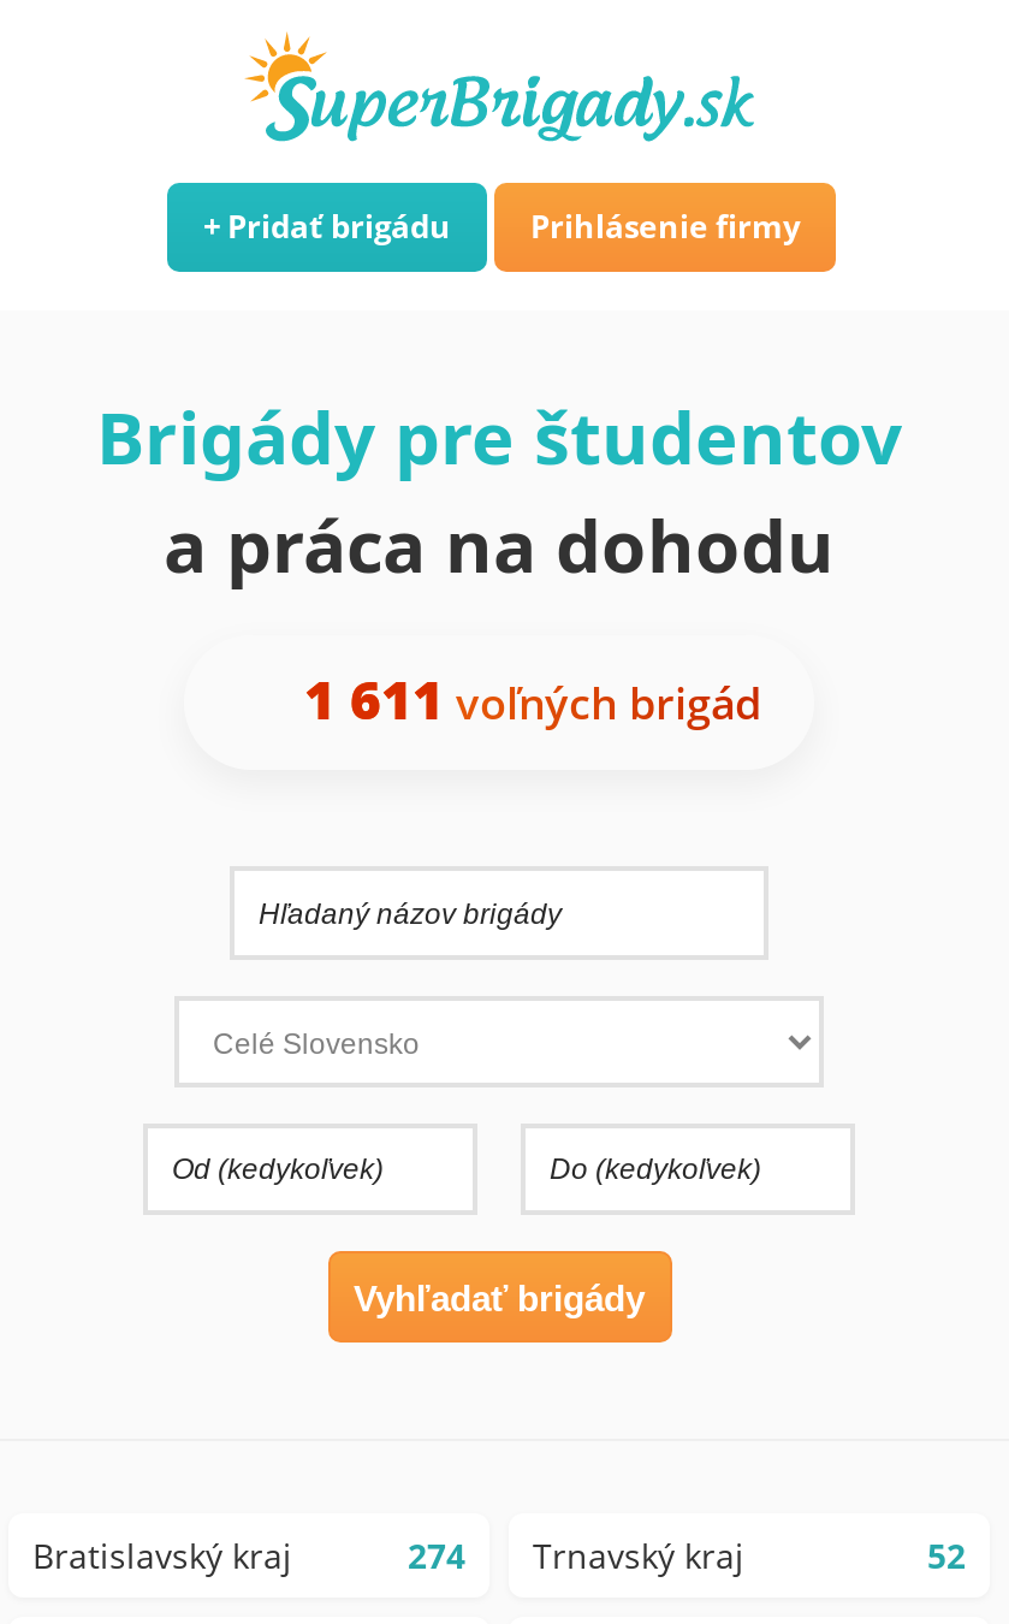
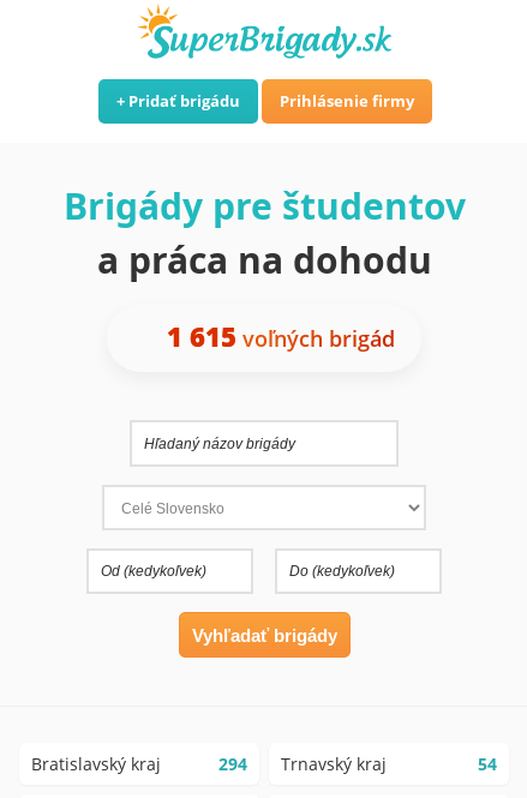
- 1 611 voľných brigád
+ 1 615 voľných brigád

- 274 Trnavský kraj
+ 294 Trnavský kraj

- 52
+ 54
